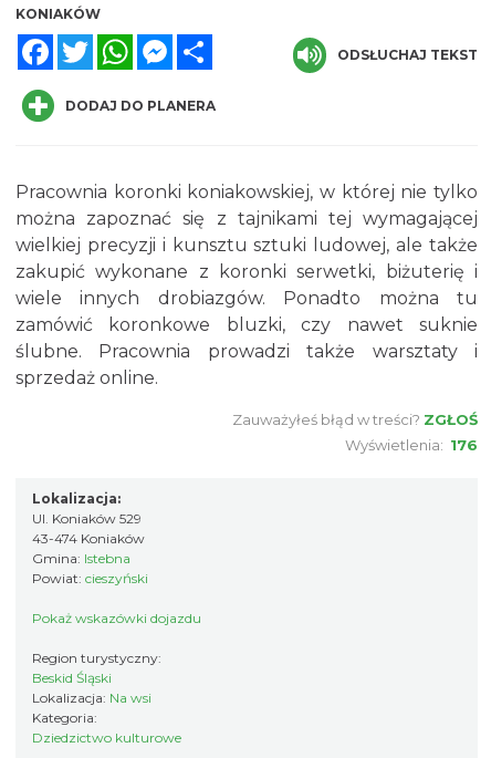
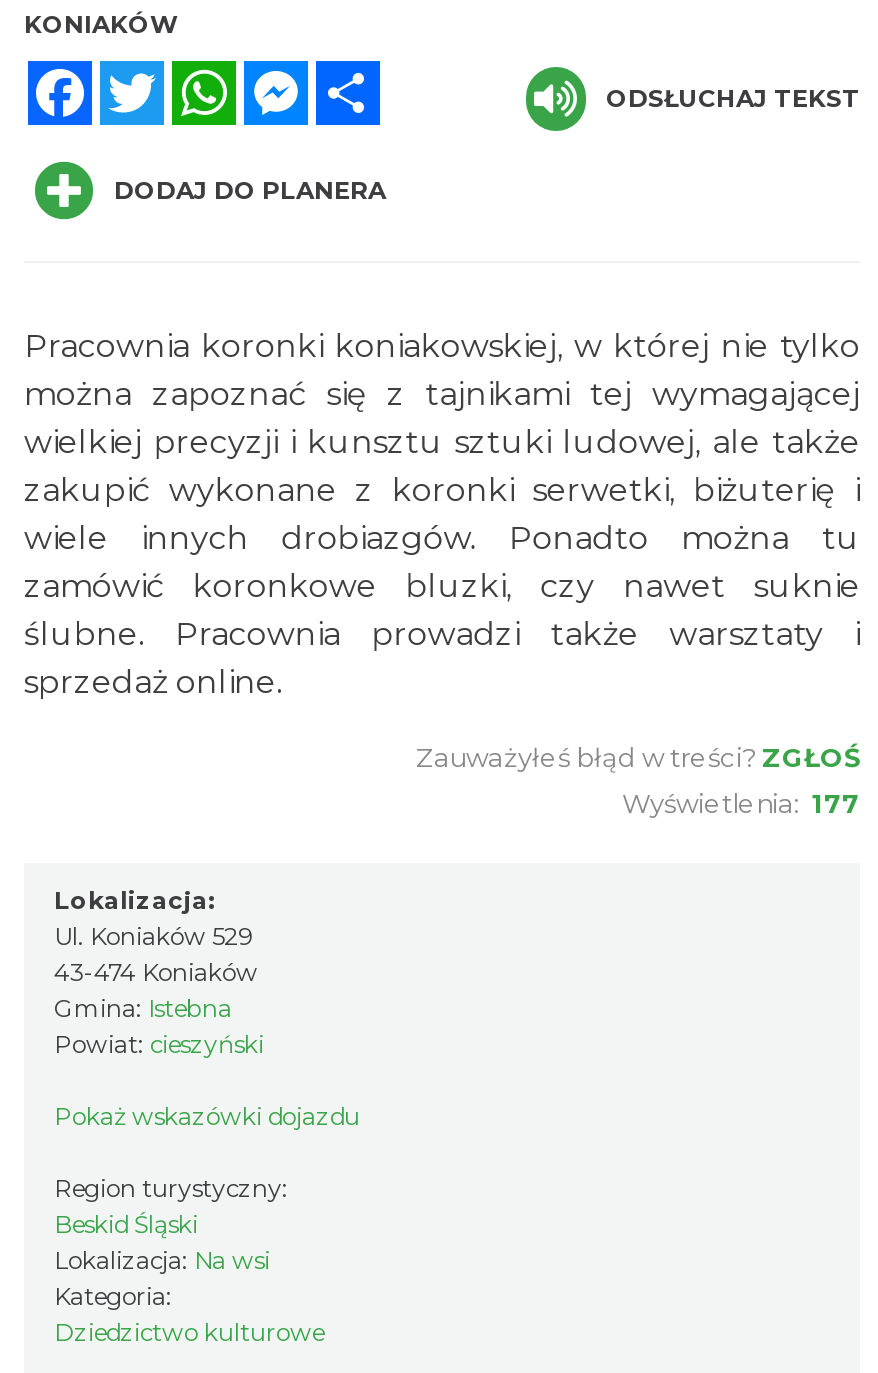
- Wyświetlenia: 176
+ Wyświetlenia: 177
